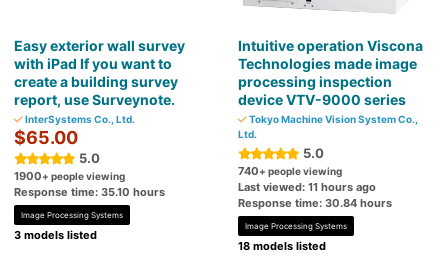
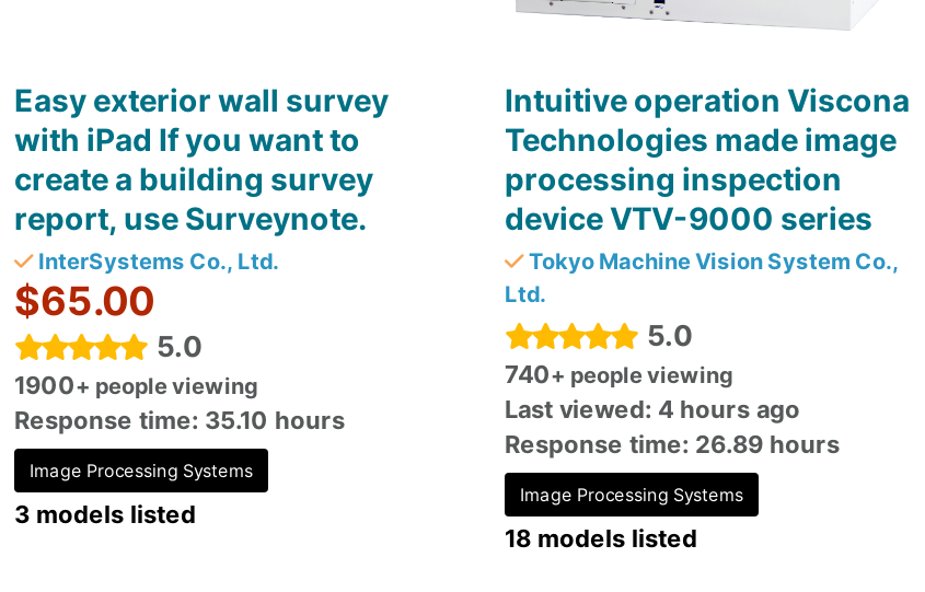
- Last viewed: 11 hours ago
+ Last viewed: 4 hours ago

- Response time: 30.84 hours
+ Response time: 26.89 hours
